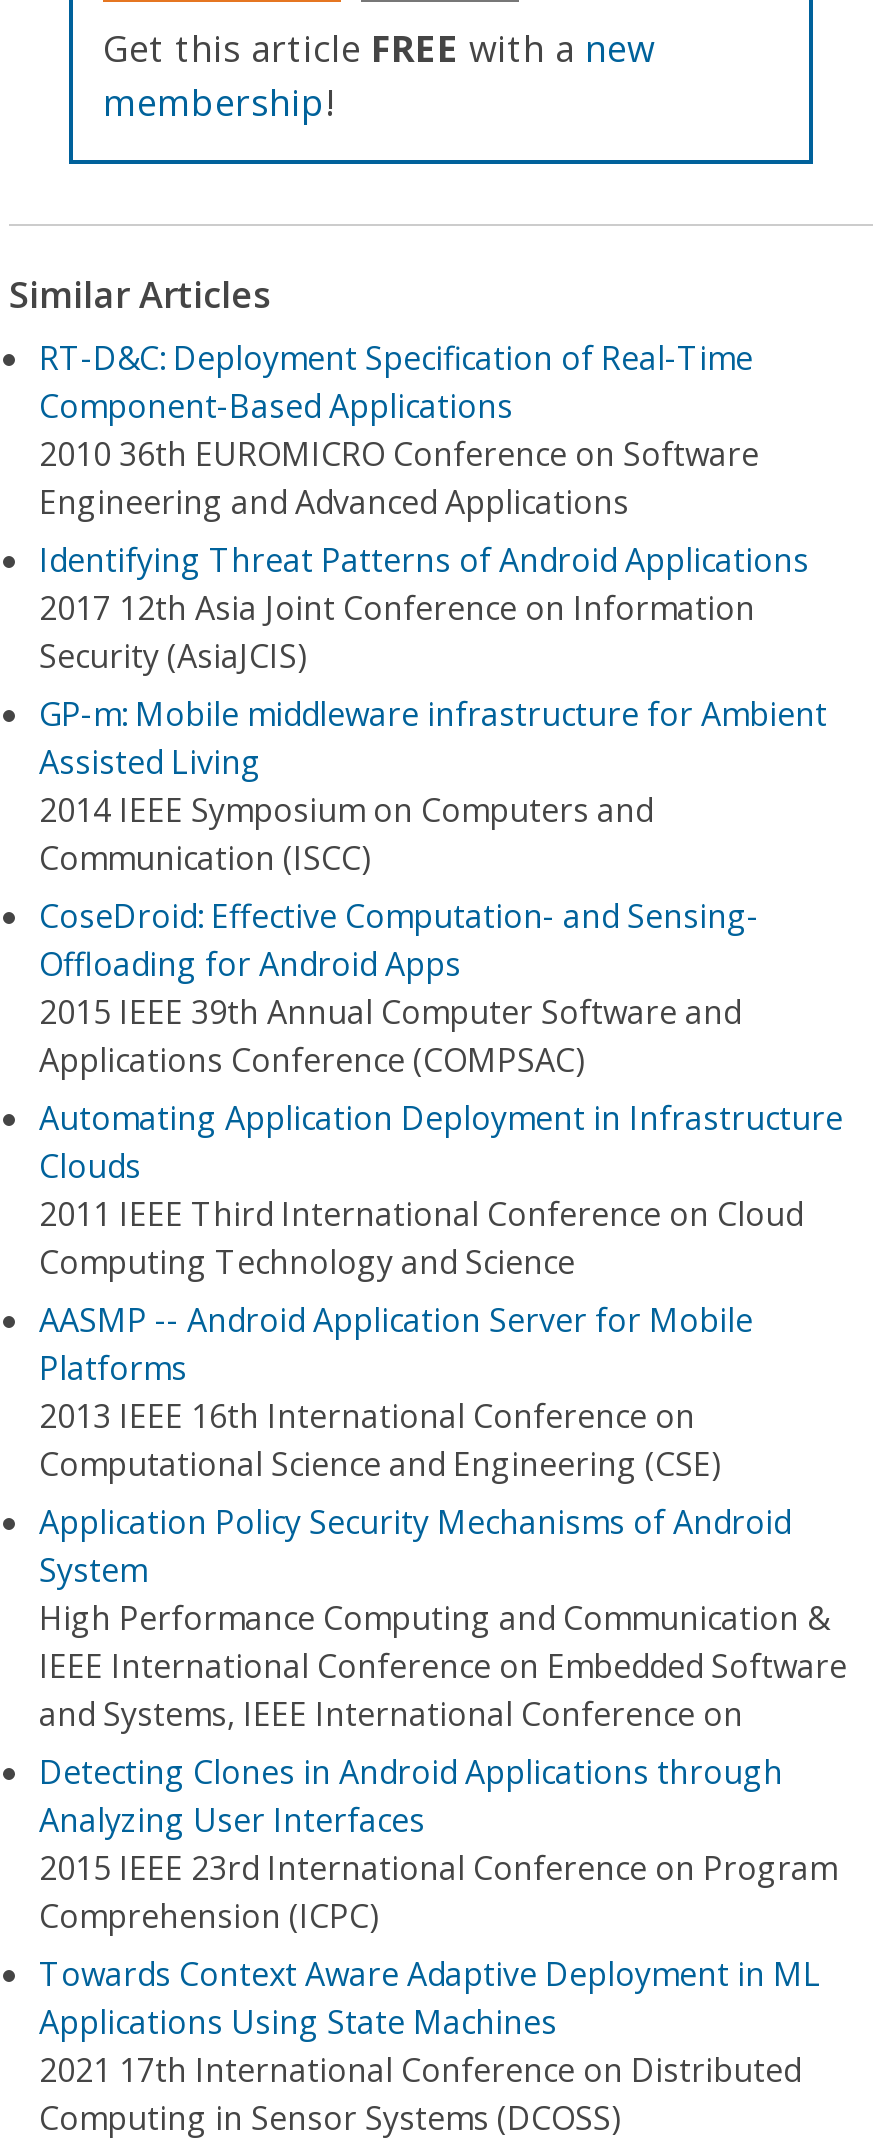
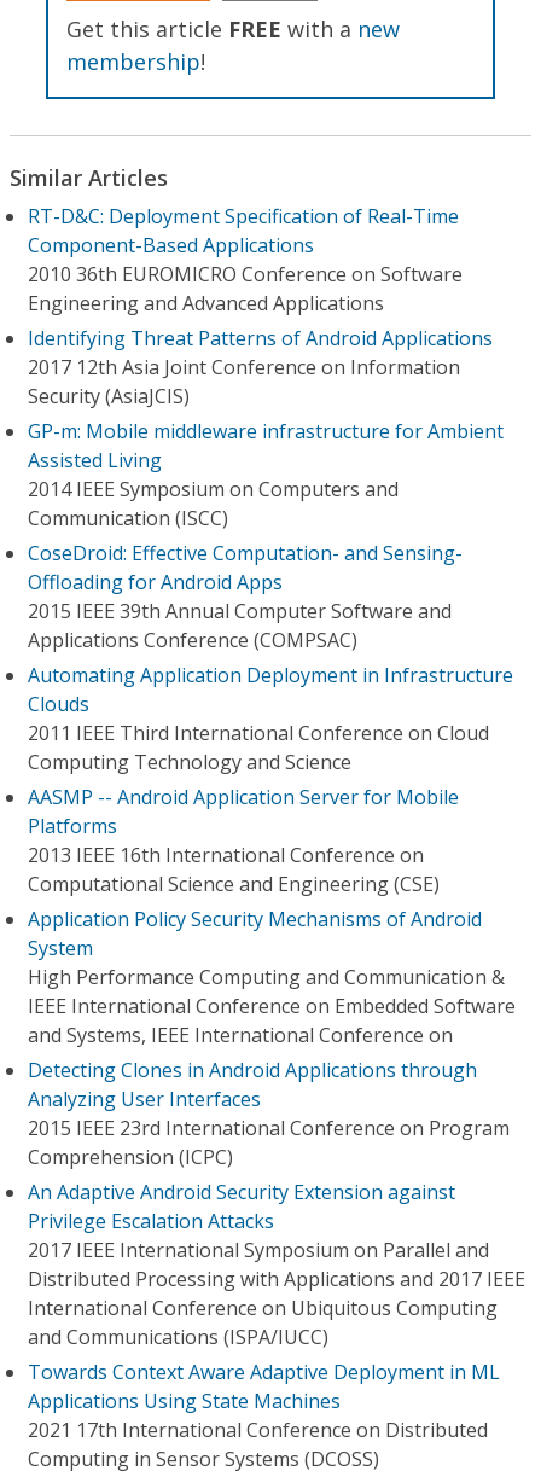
+ An Adaptive Android Security Extension against
+ Privilege Escalation Attacks
+ 2017 IEEE International Symposium on Parallel and
+ Distributed Processing with Applications and 2017 IEEE
+ International Conference on Ubiquitous Computing
+ and Communications (ISPA/IUCC)
